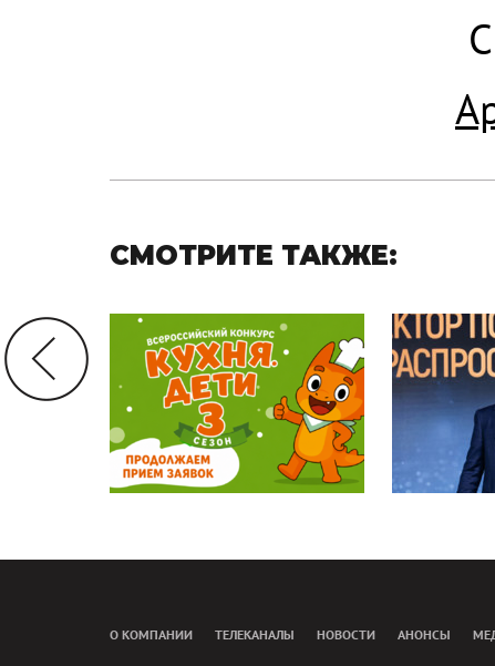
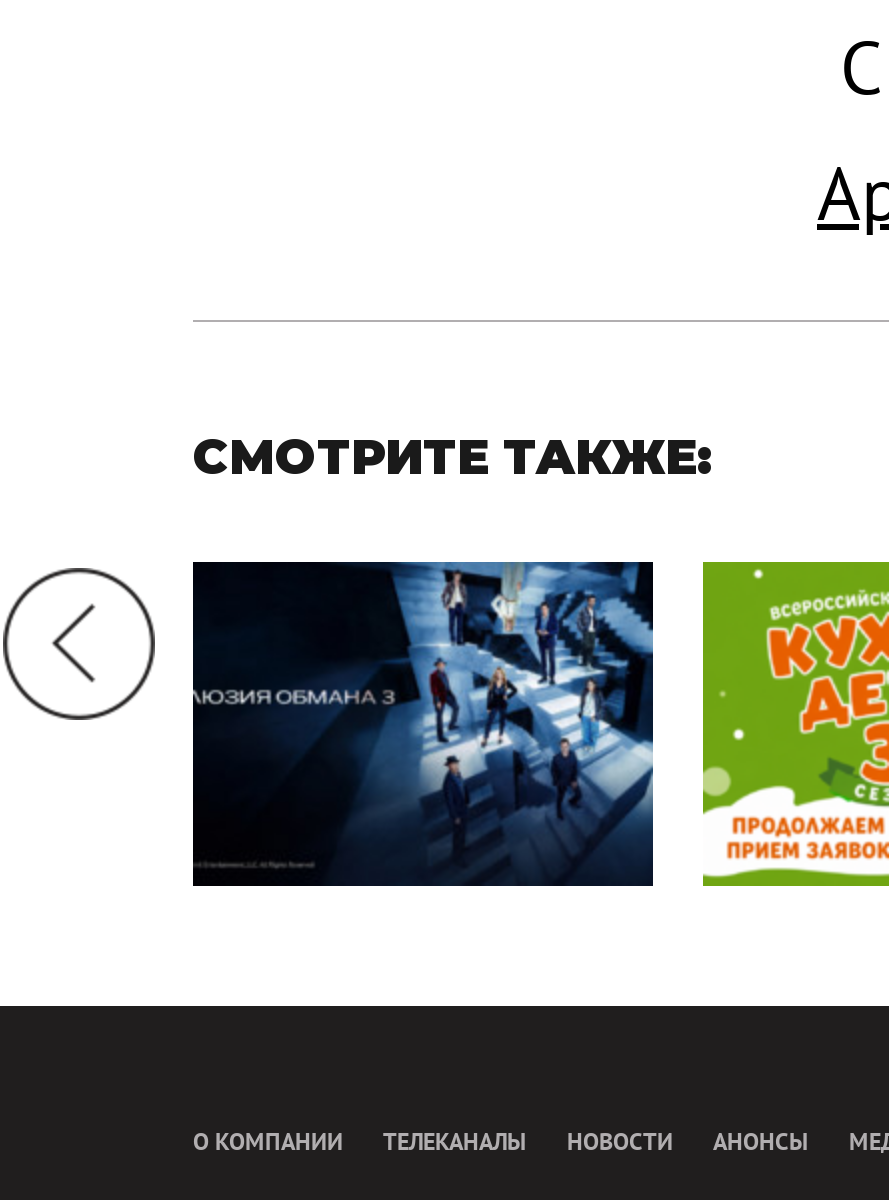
- [image]
+ [image]

- [image]
+ [image]
